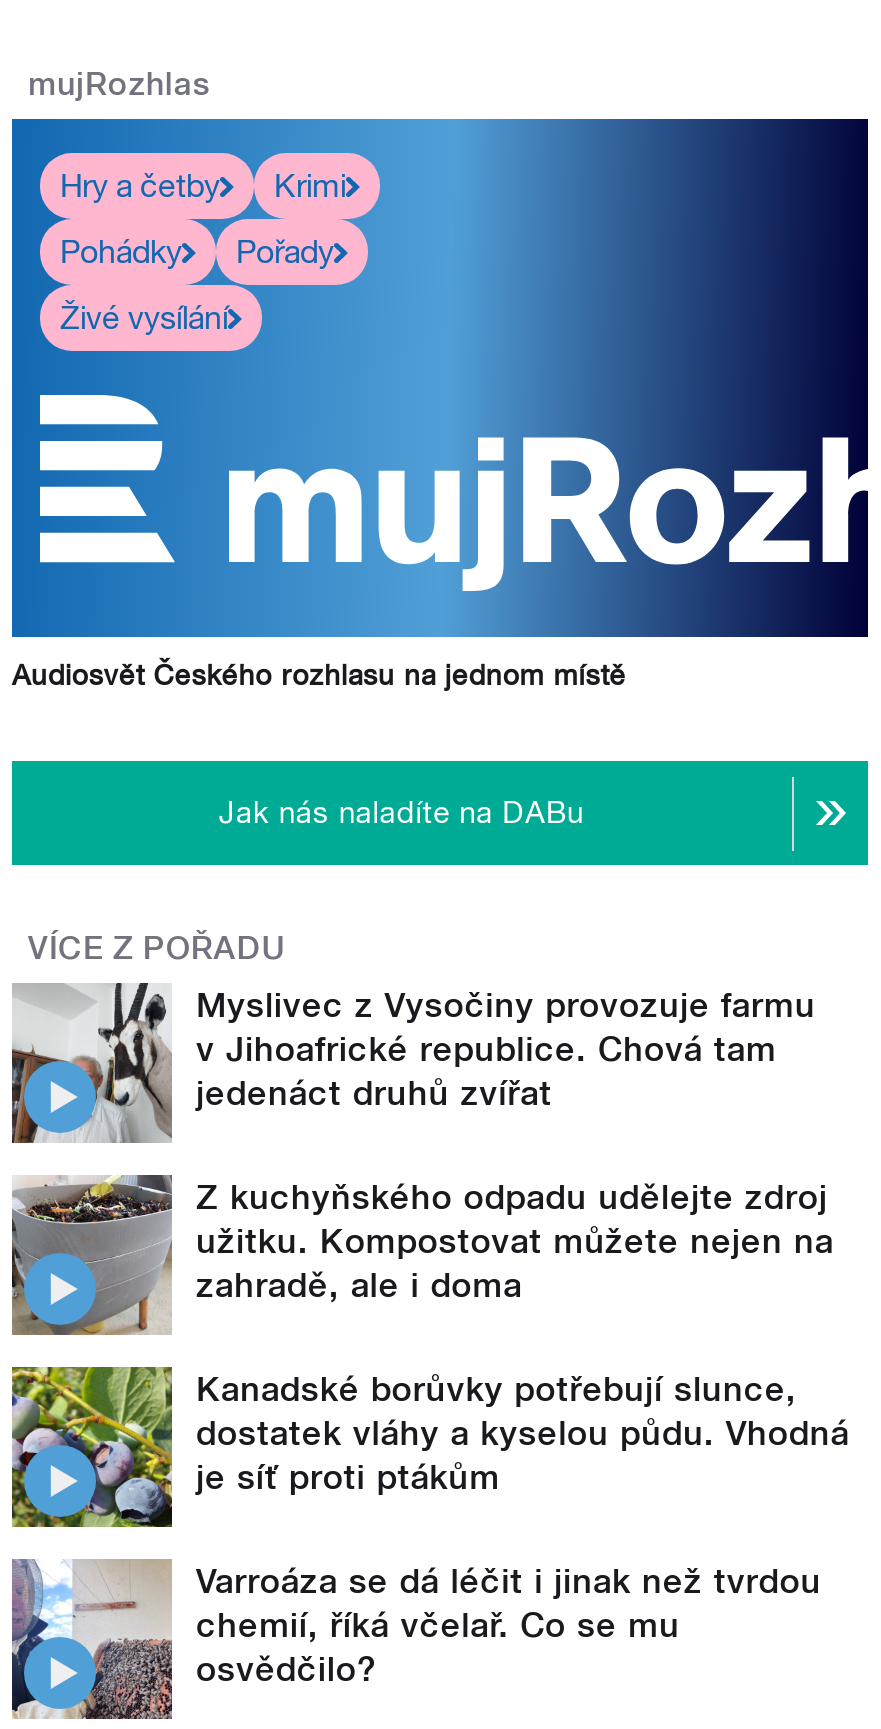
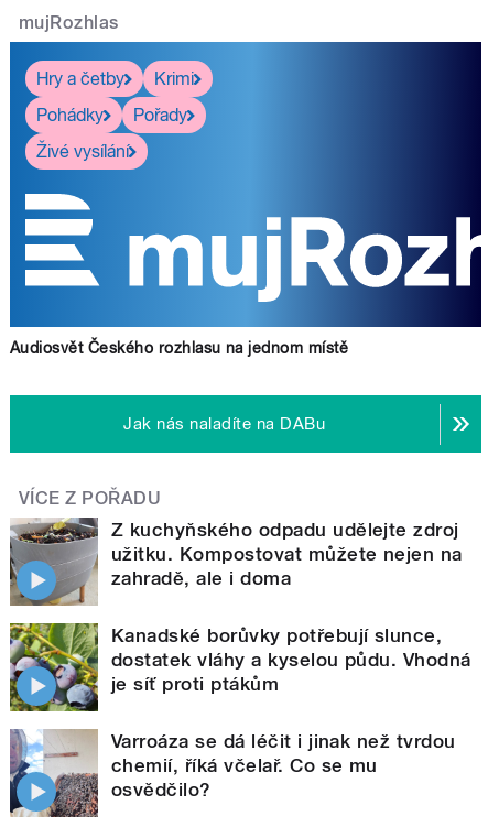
- [image]
- Myslivec z Vysočiny provozuje farmu
- v Jihoafrické republice. Chová tam
- jedenáct druhů zvířat
